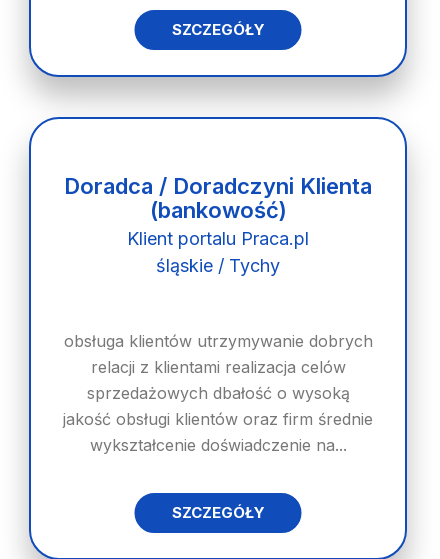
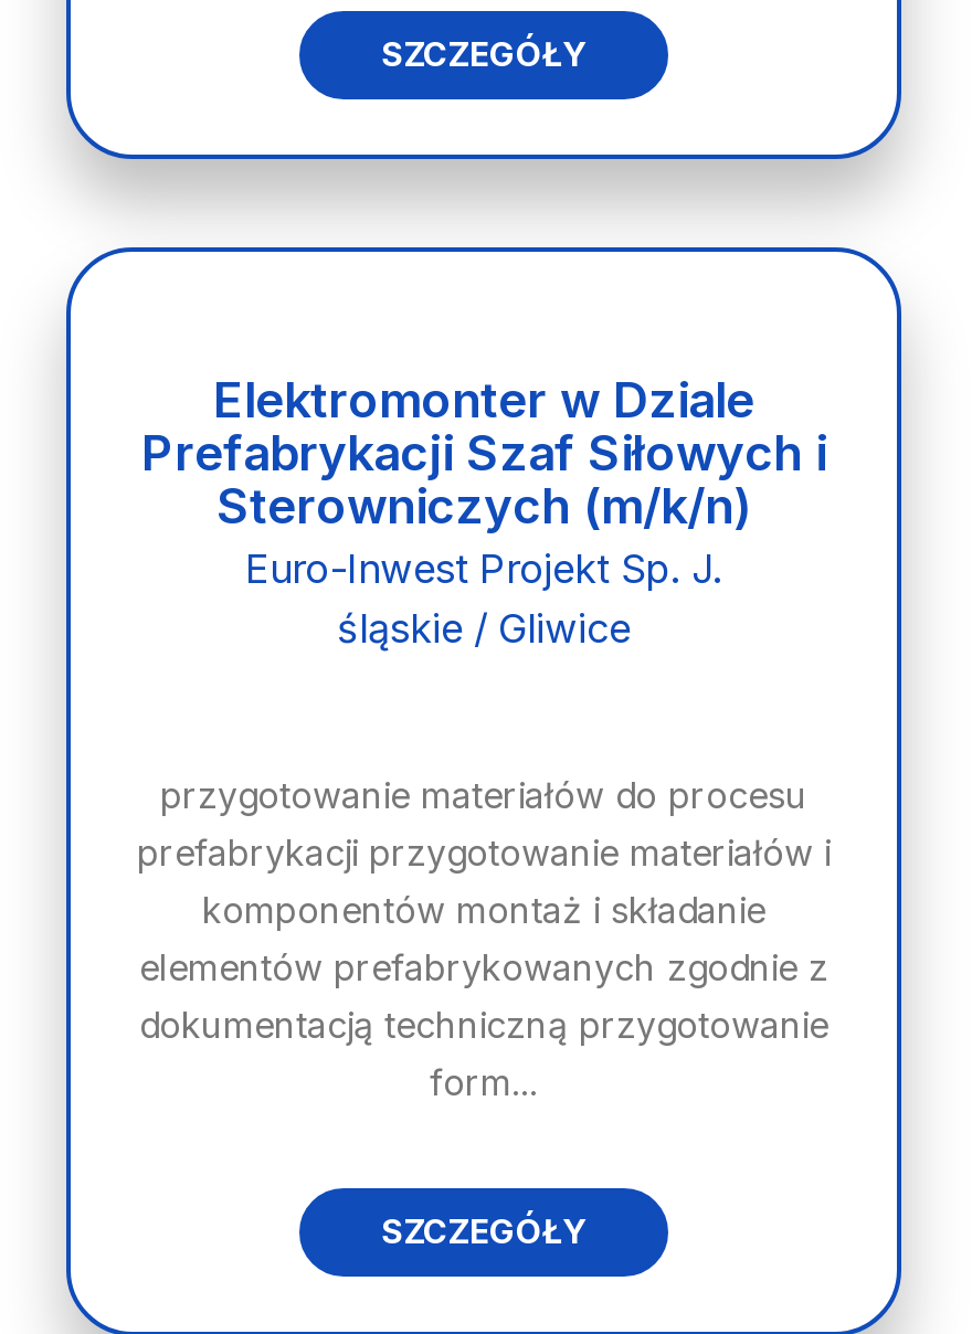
- Doradca / Doradczyni Klienta
- (bankowość)
- Klient portalu Praca.pl
- śląskie / Tychy
+ Elektromonter w Dziale
+ Prefabrykacji Szaf Siłowych i
+ Sterowniczych (m/k/n)
+ Euro-Inwest Projekt Sp. J.
+ śląskie / Gliwice

- obsługa klientów utrzymywanie dobrych
- relacji z klientami realizacja celów
- sprzedażowych dbałość o wysoką
- jakość obsługi klientów oraz firm średnie
- wykształcenie doświadczenie na...
+ przygotowanie materiałów do procesu
+ prefabrykacji przygotowanie materiałów i
+ komponentów montaż i składanie
+ elementów prefabrykowanych zgodnie z
+ dokumentacją techniczną przygotowanie
+ form...
